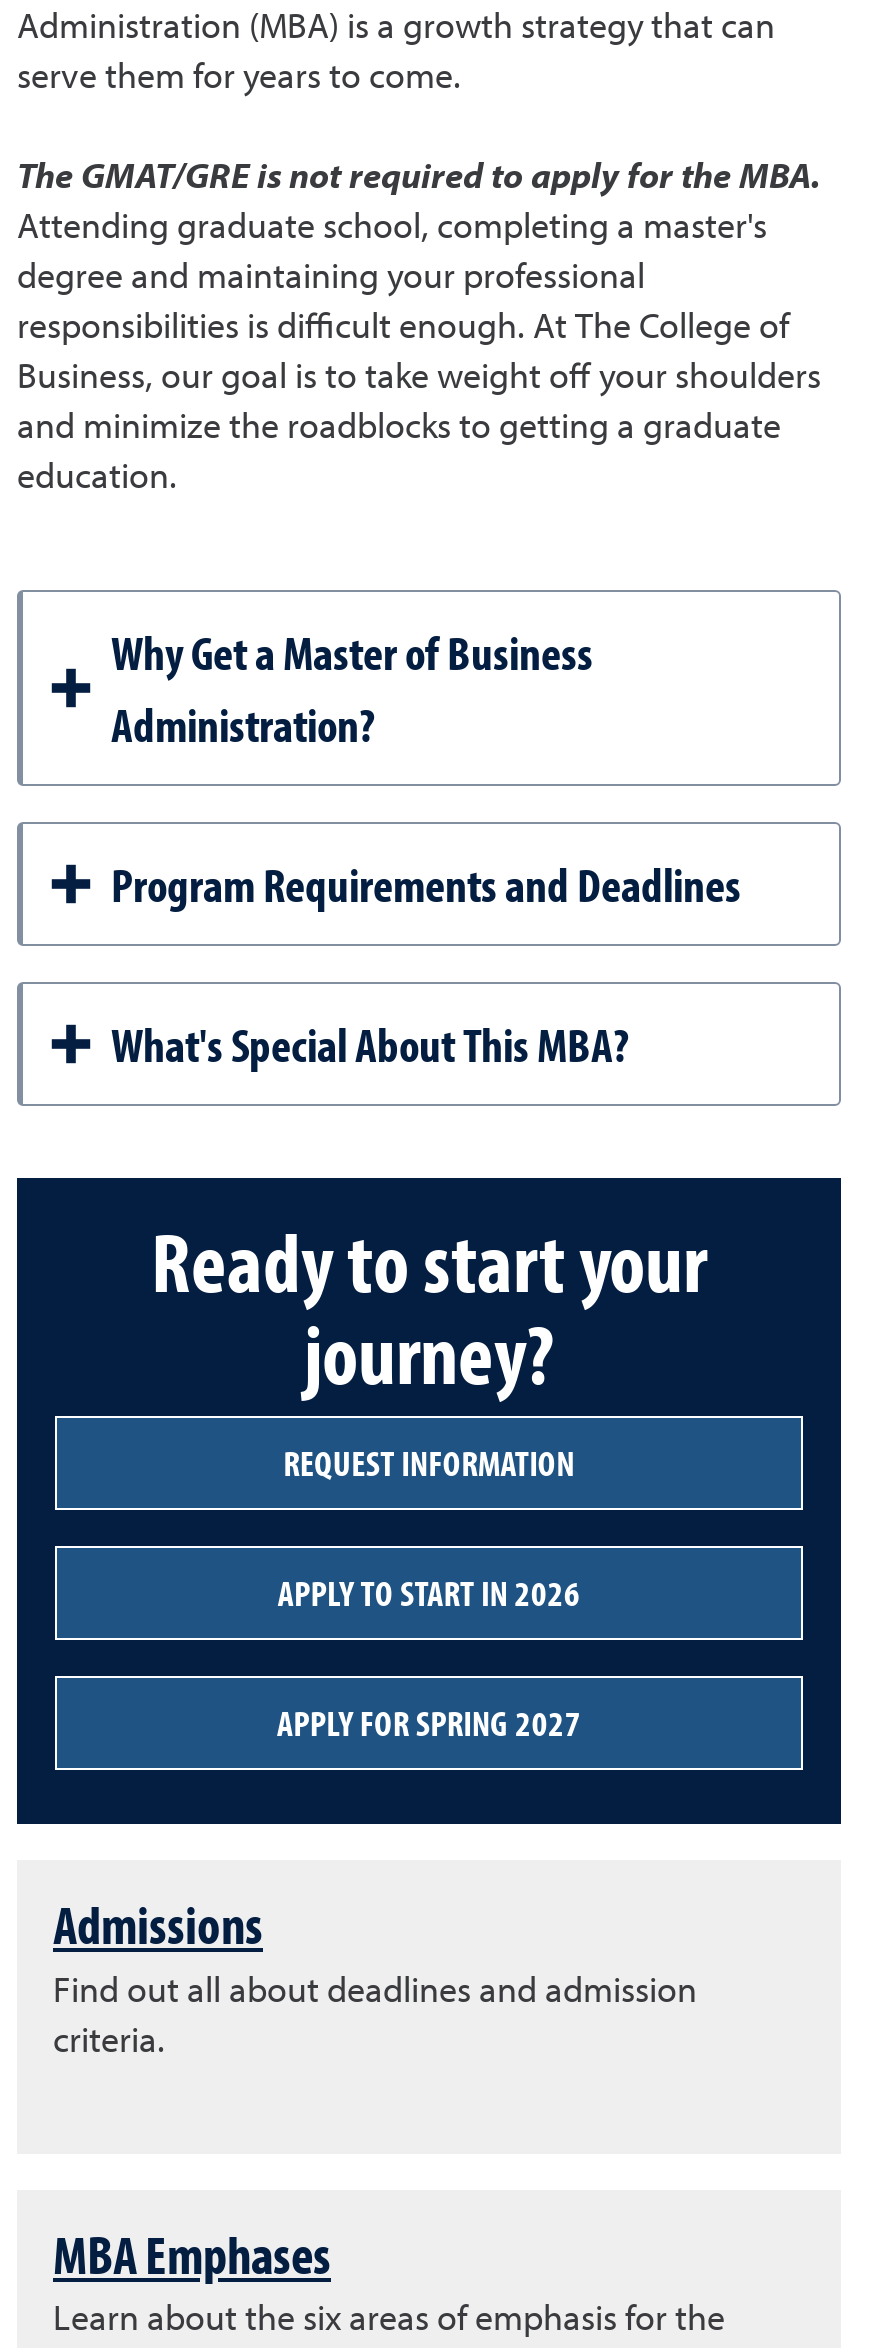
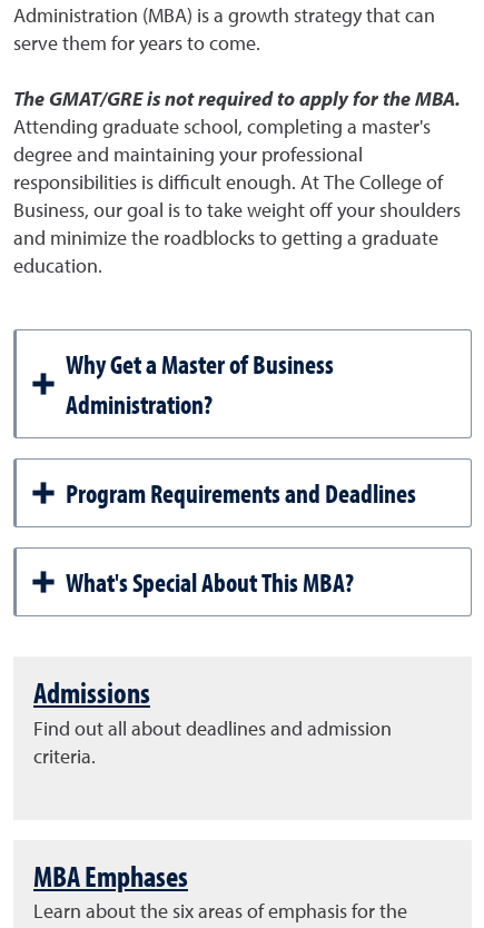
- [image]
- Ready to start your
- journey?
- REQUEST INFORMATION
- APPLY TO START IN 2026
- APPLY FOR SPRING 2027
